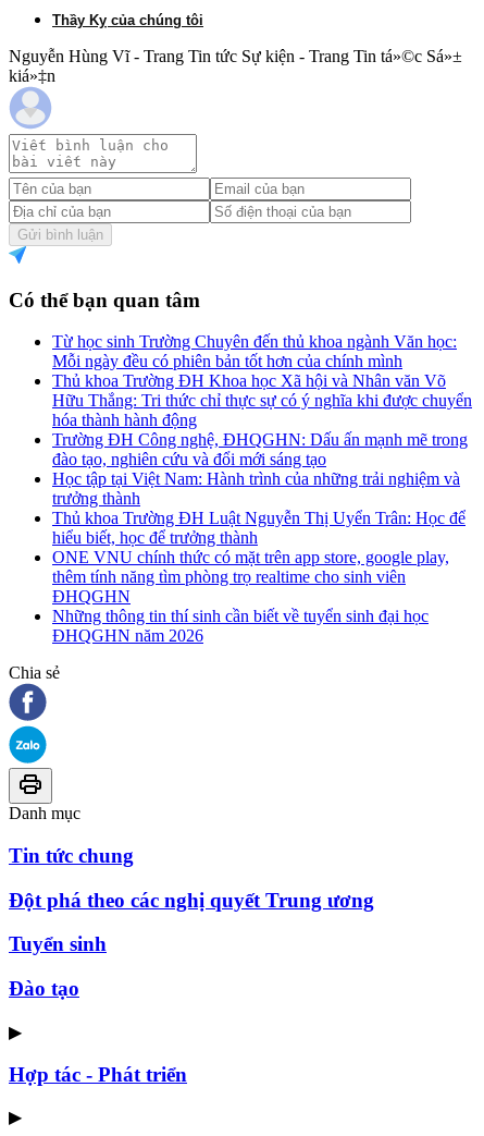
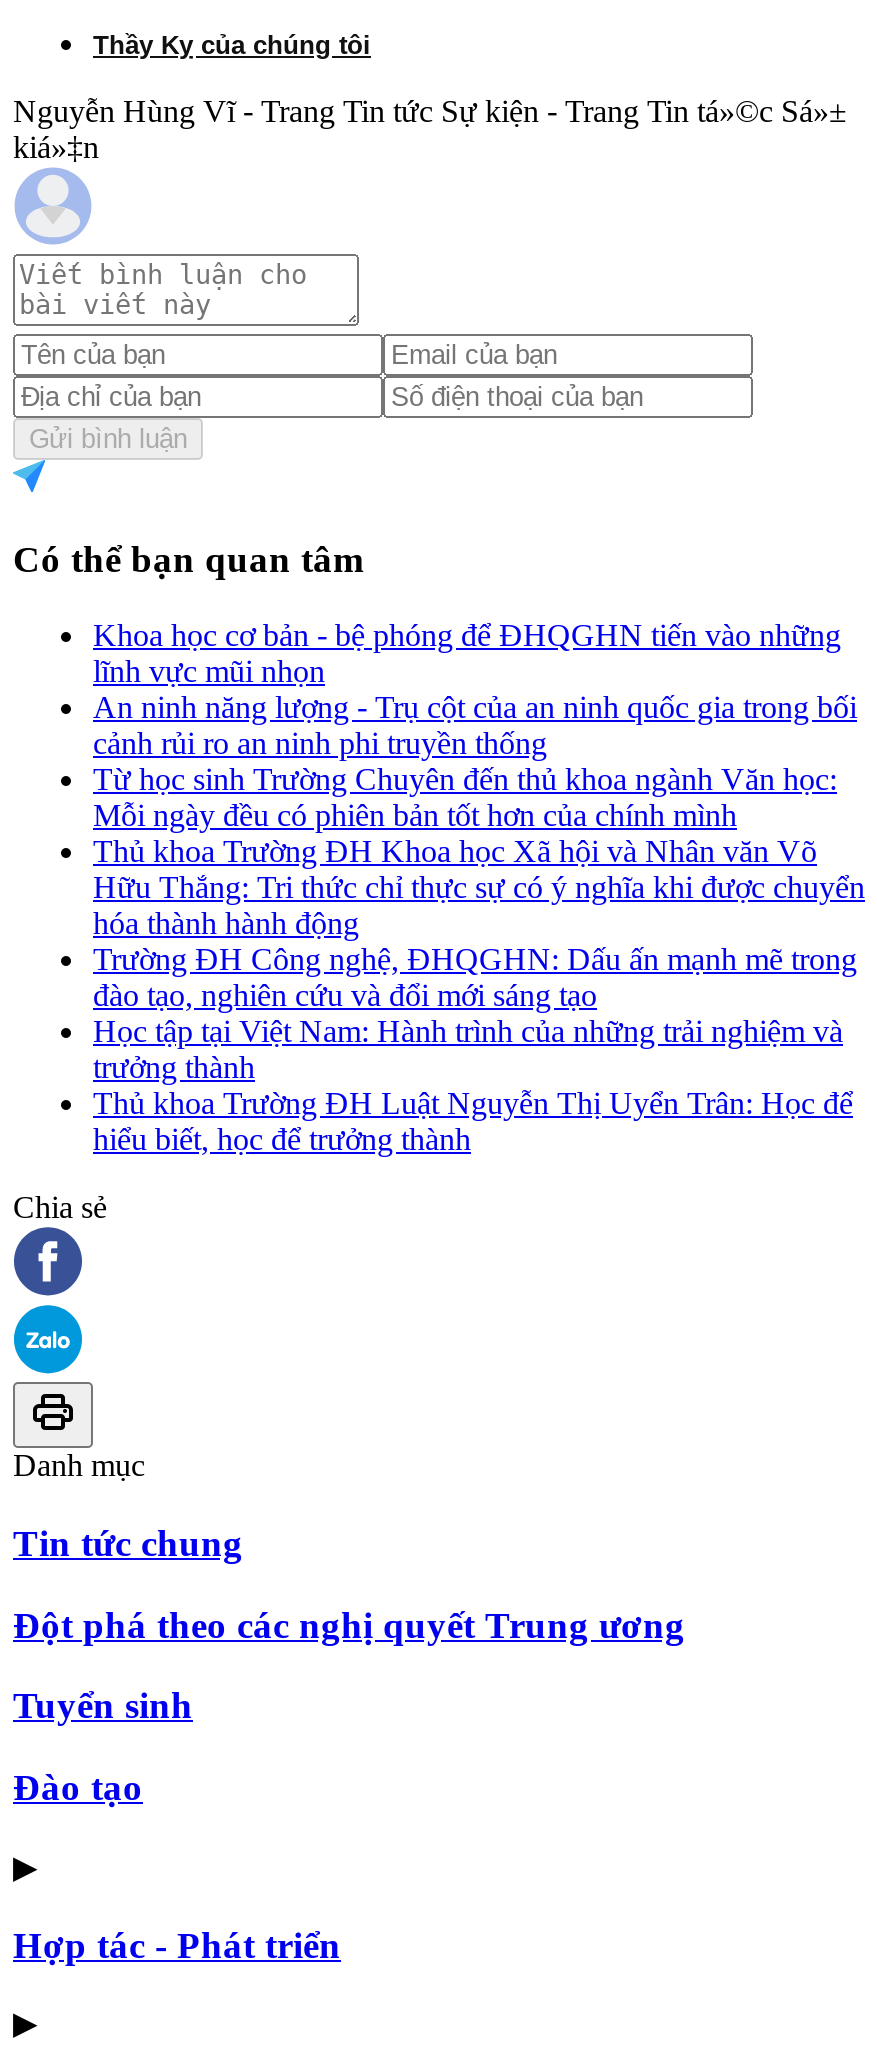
+ Khoa học cơ bản - bệ phóng để ĐHQGHN tiến vào những
+ lĩnh vực mũi nhọn
+ An ninh năng lượng - Trụ cột của an ninh quốc gia trong bối
+ cảnh rủi ro an ninh phi truyền thống

moved down: Từ học sinh Trường Chuyên đến thủ khoa ngành Văn học: | Mỗi ngày đều có phiên bản tốt hơn của chính mình | Thủ khoa Trường ĐH Khoa học Xã hội và Nhân văn Võ | ... | Thủ khoa Trường ĐH Luật Nguyễn Thị Uyển Trân: Học để | hiểu biết, học để trưởng thành

- ONE VNU chính thức có mặt trên app store, google play,
- thêm tính năng tìm phòng trọ realtime cho sinh viên
- ĐHQGHN
- Những thông tin thí sinh cần biết về tuyển sinh đại học
- ĐHQGHN năm 2026
